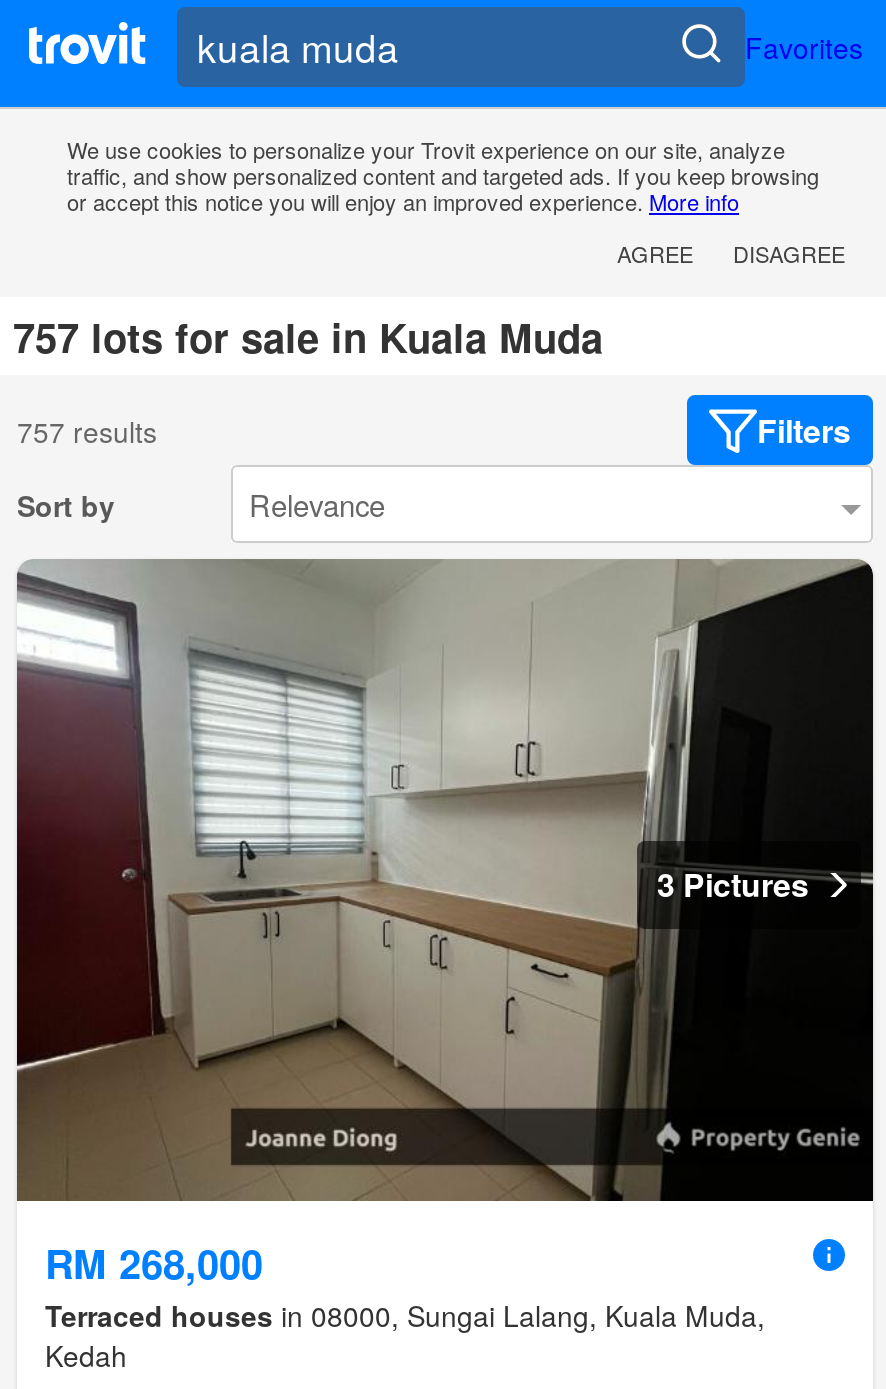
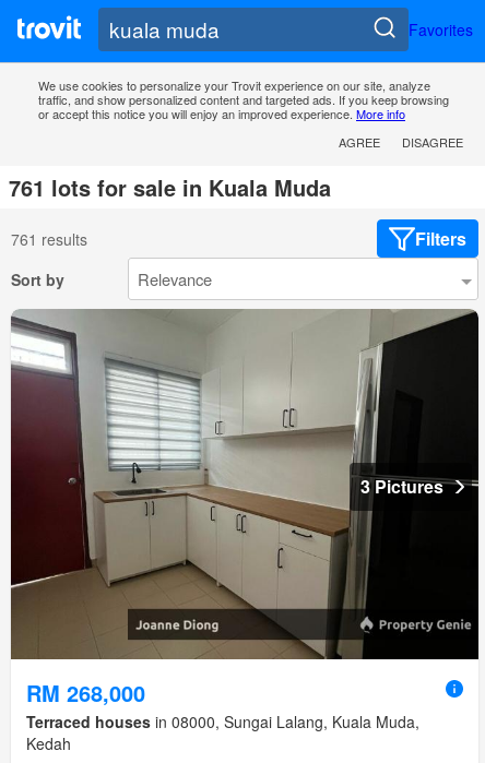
- 757 lots for sale in Kuala Muda
+ 761 lots for sale in Kuala Muda

- 757 results
+ 761 results
